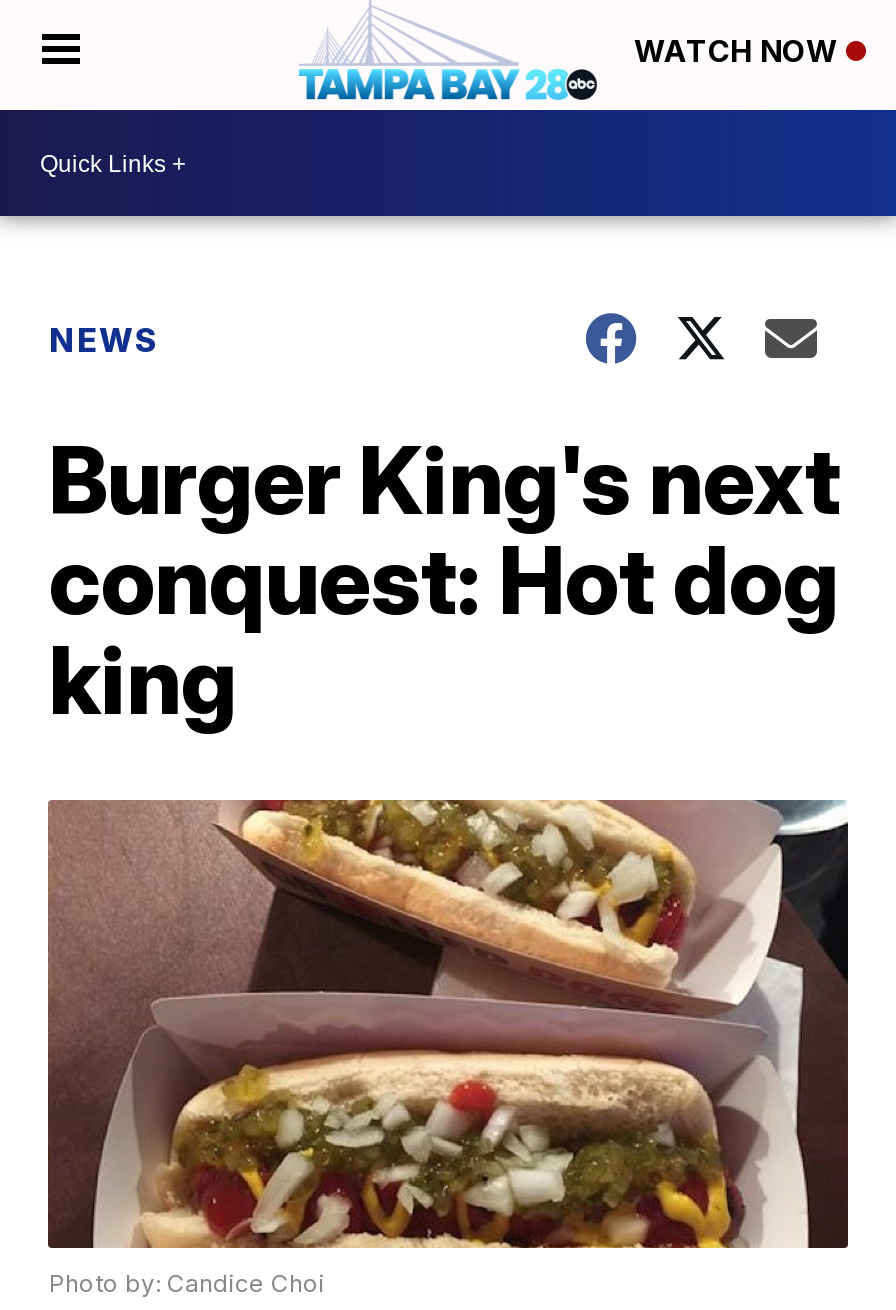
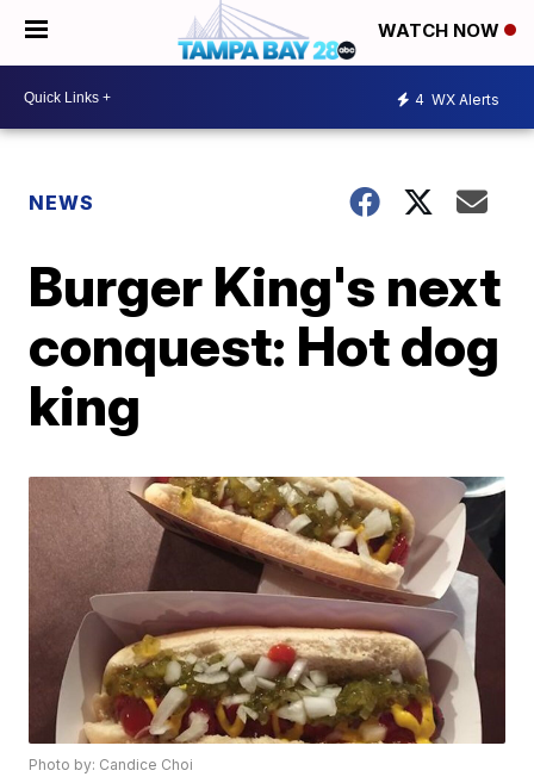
+ 4 WX Alerts
